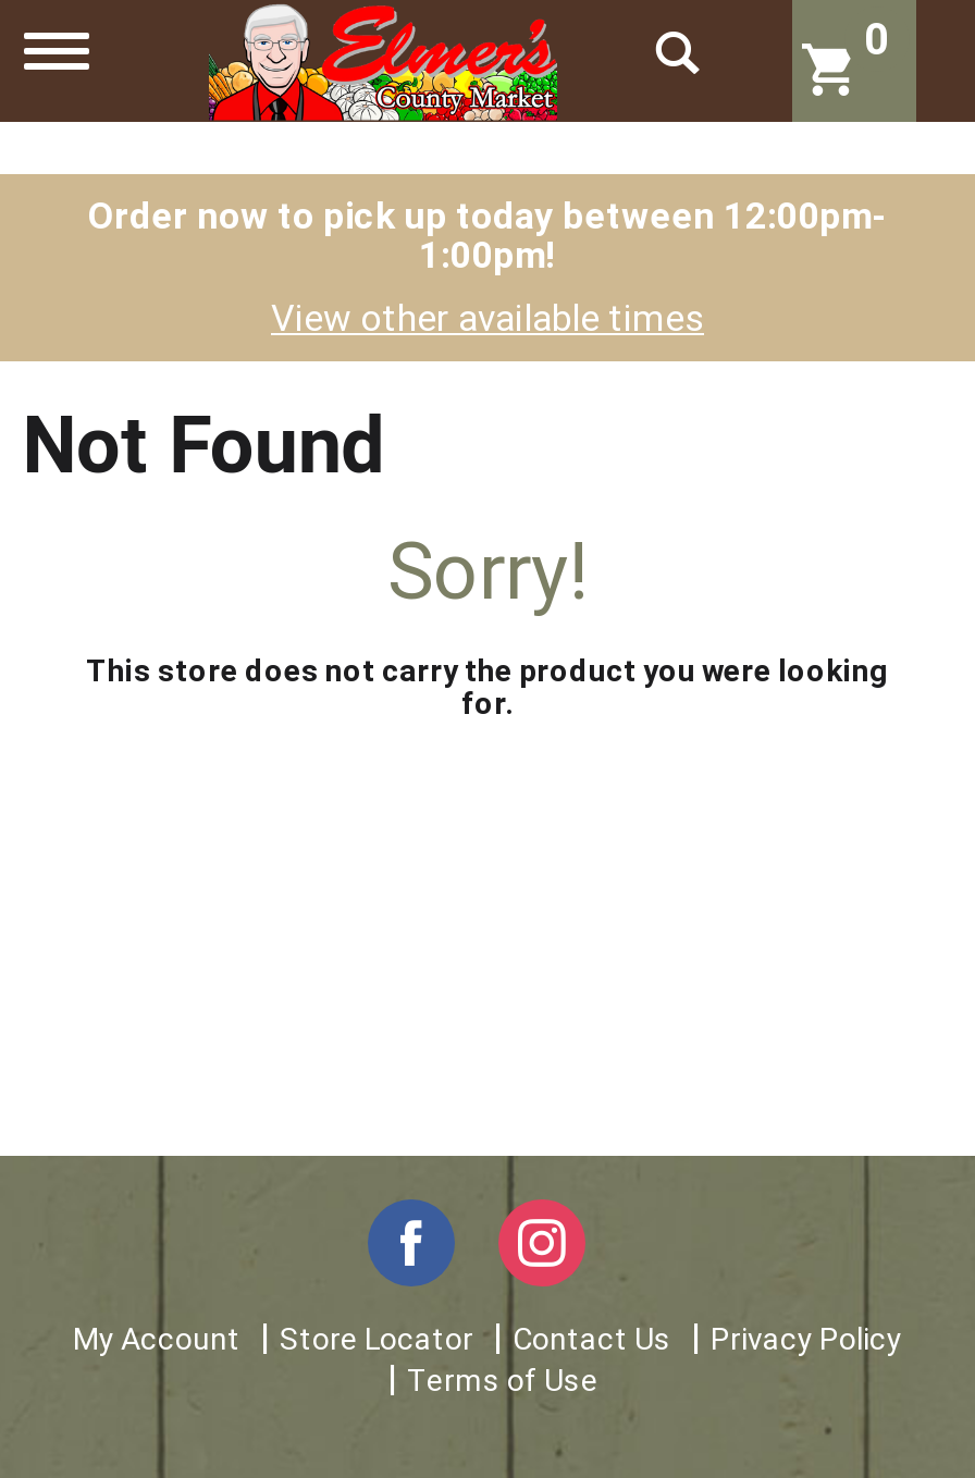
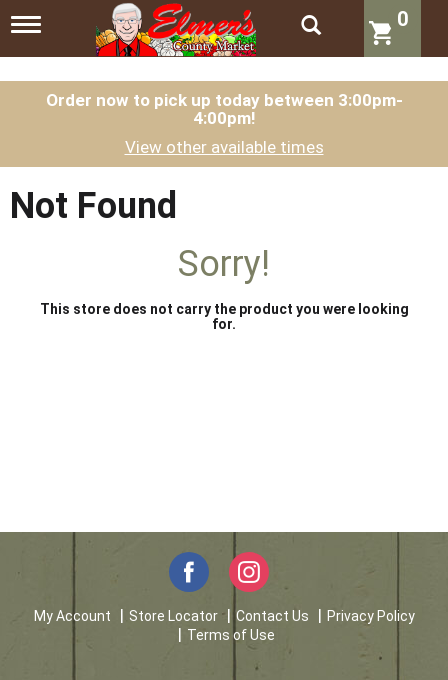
- Order now to pick up today between 12:00pm-
- 1:00pm!
+ Order now to pick up today between 3:00pm-
+ 4:00pm!
